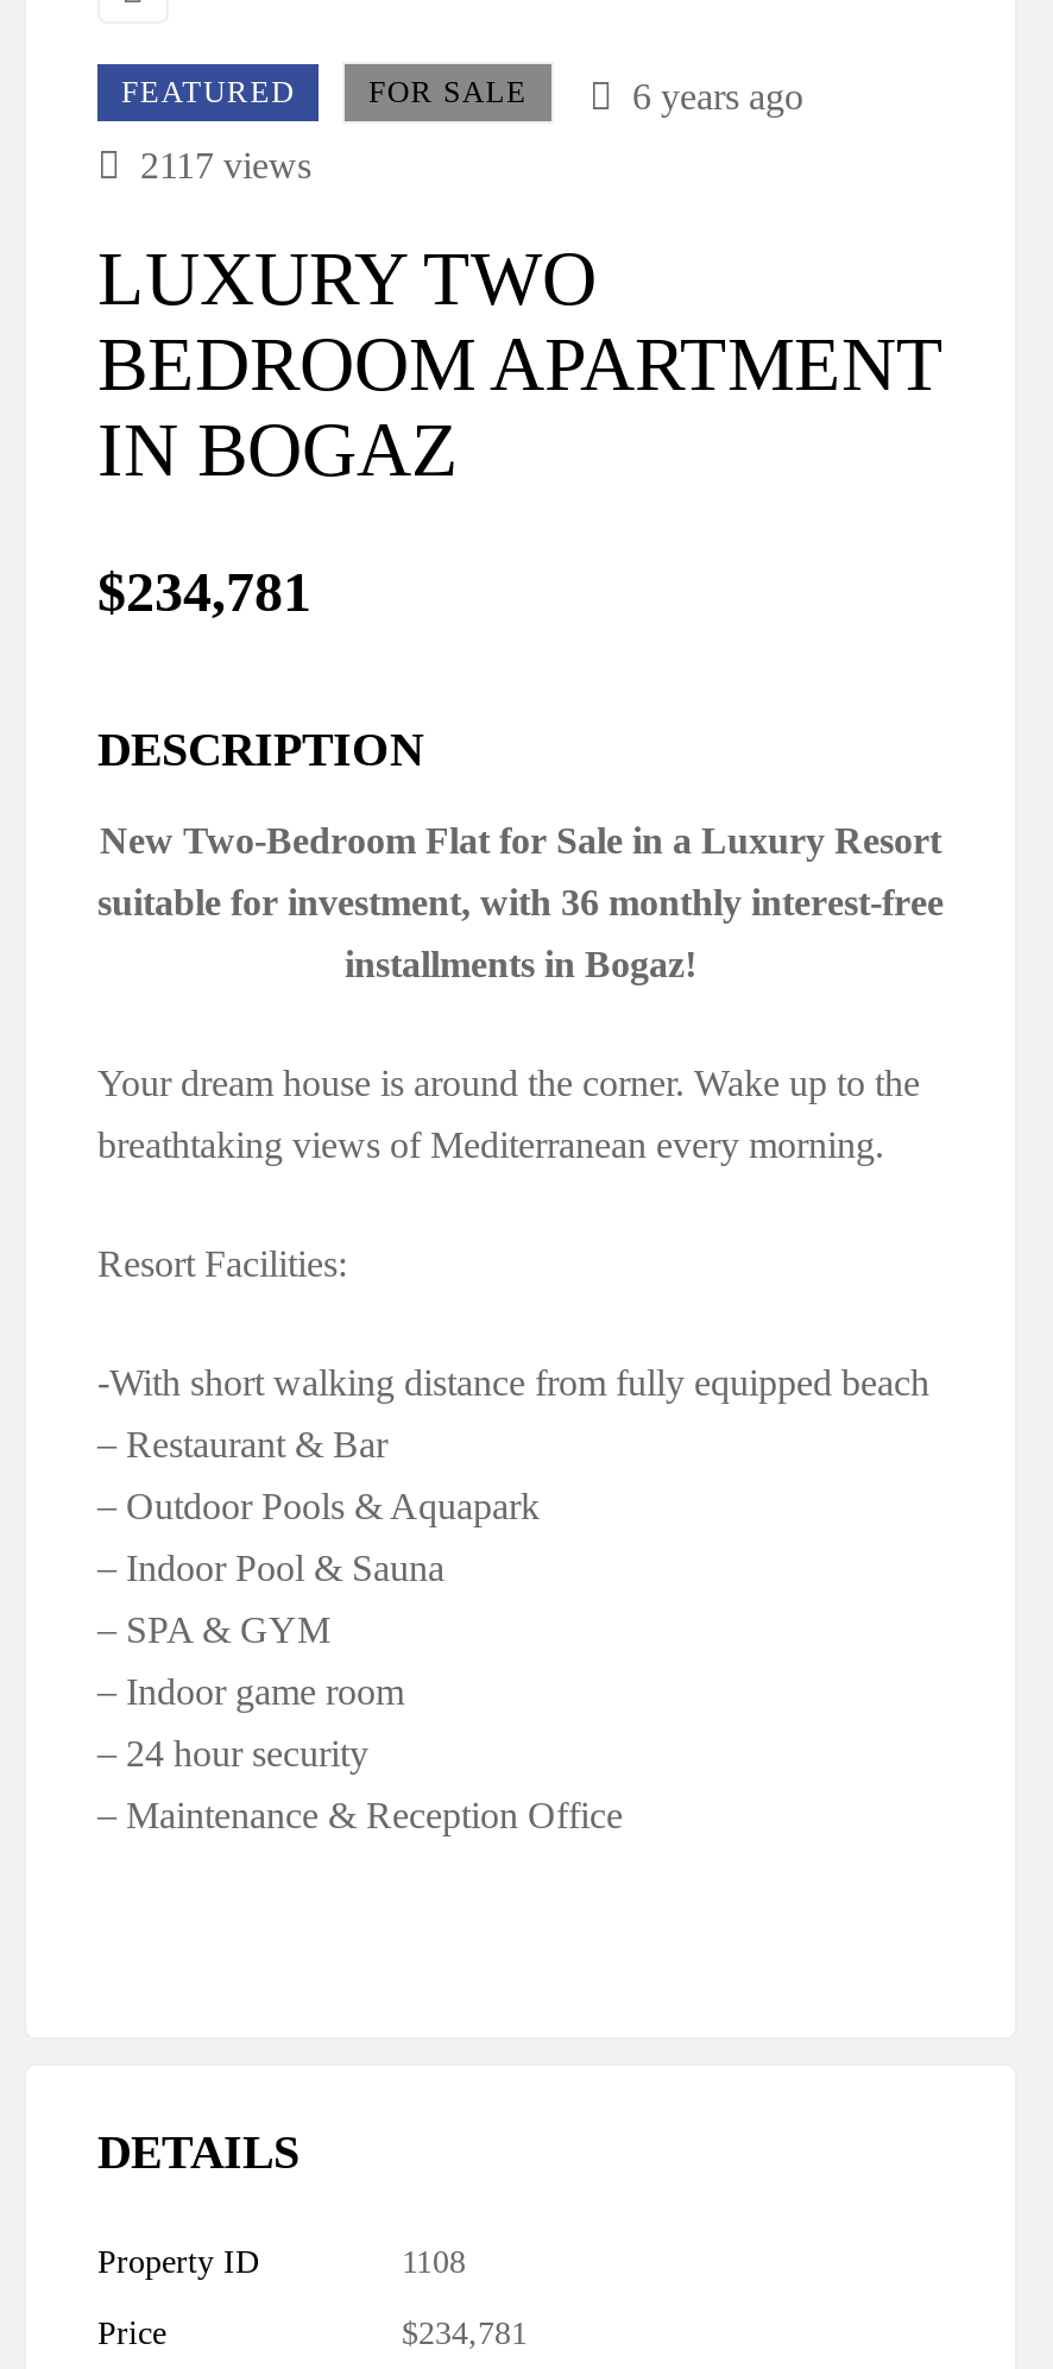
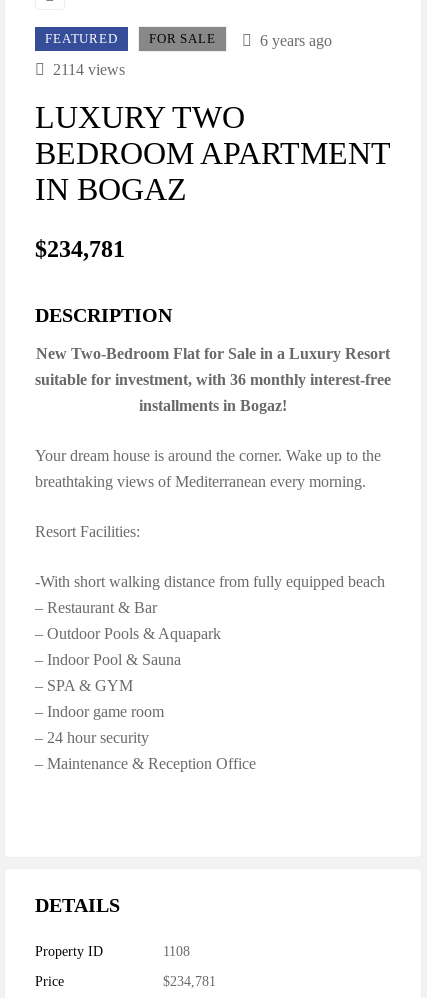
- 2117 views
+ 2114 views
